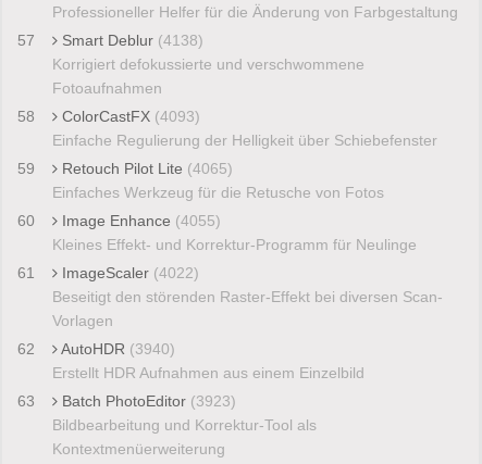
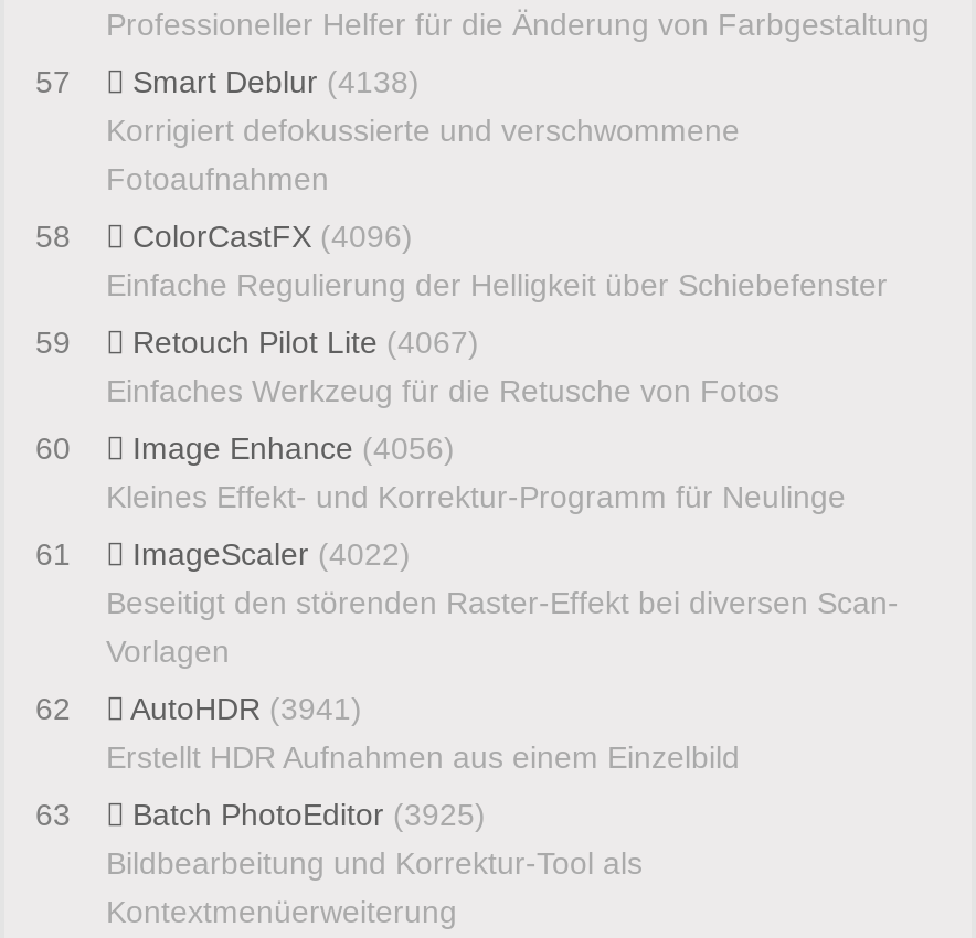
- 58 ColorCastFX (4093)
+ 58 ColorCastFX (4096)

- Retouch Pilot Lite (4065)
+ Retouch Pilot Lite (4067)

- Image Enhance (4055)
+ Image Enhance (4056)

- 62 AutoHDR (3940)
+ 62 AutoHDR (3941)

- Batch PhotoEditor (3923)
+ Batch PhotoEditor (3925)
